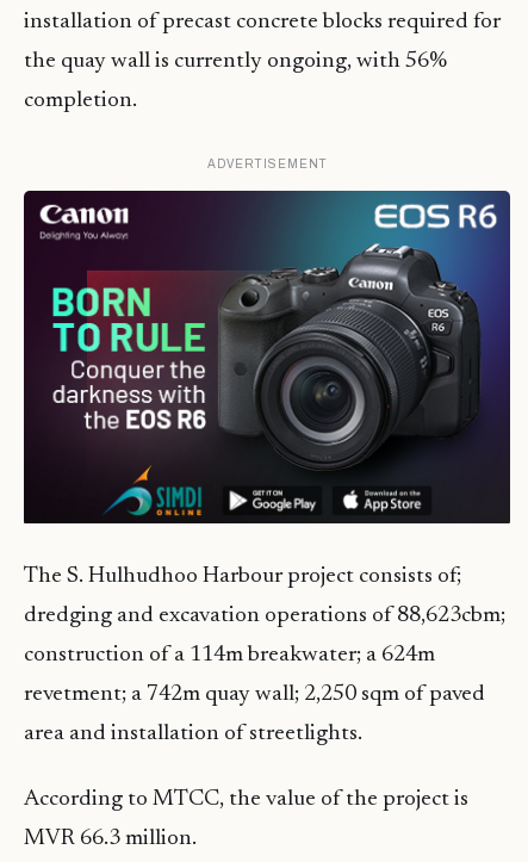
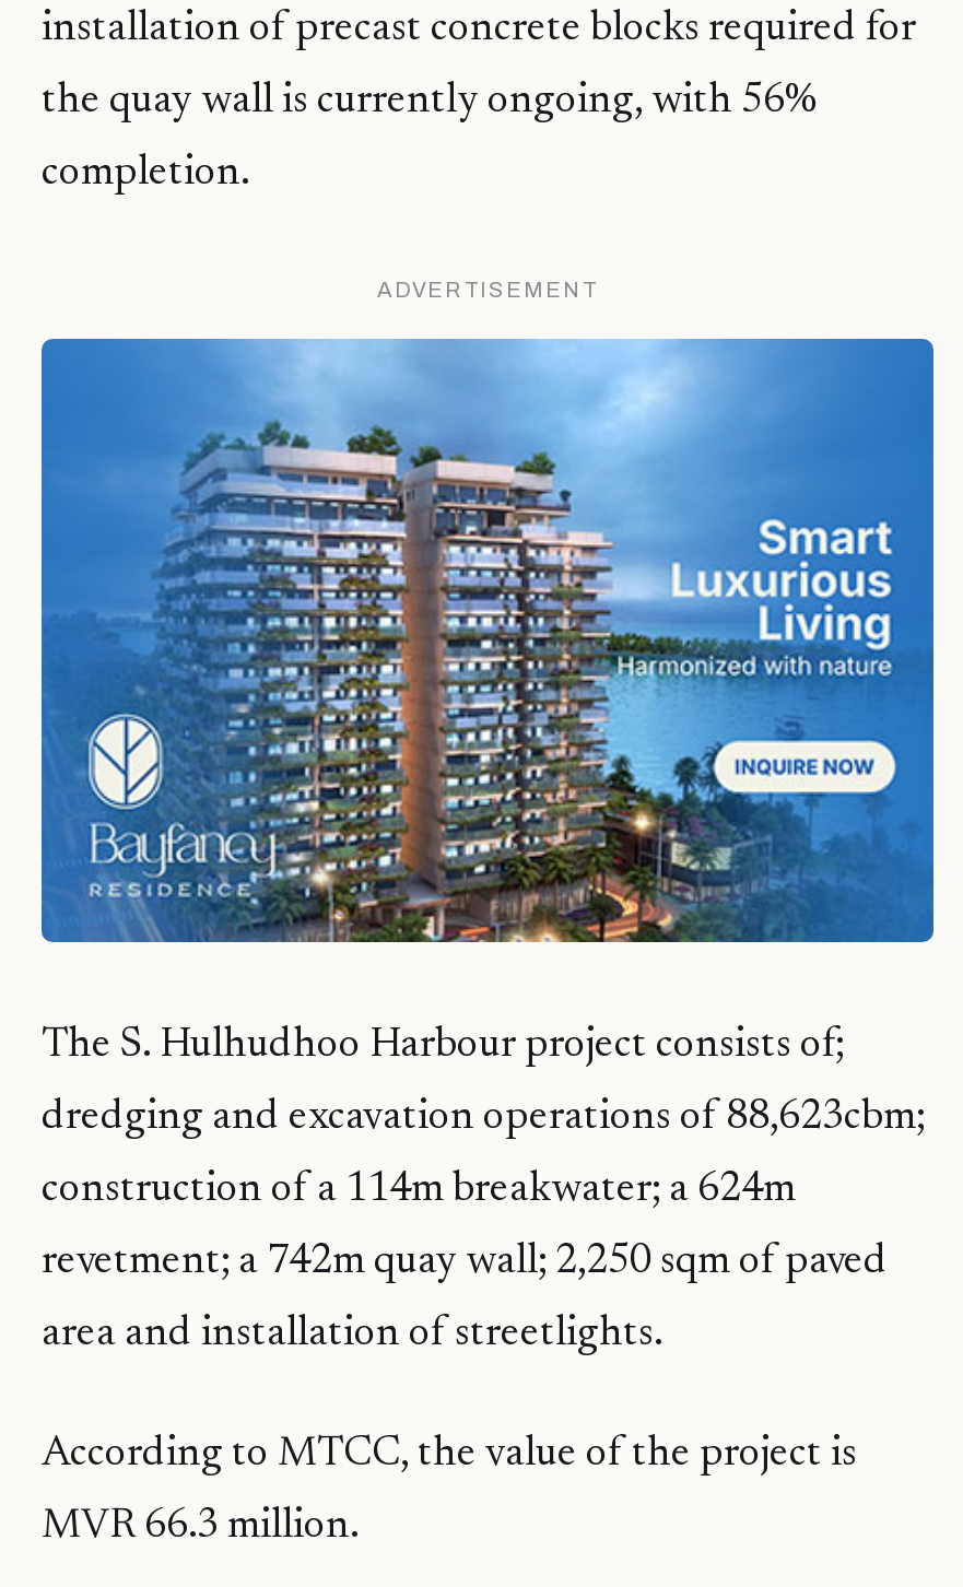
- [image]
+ [image]
